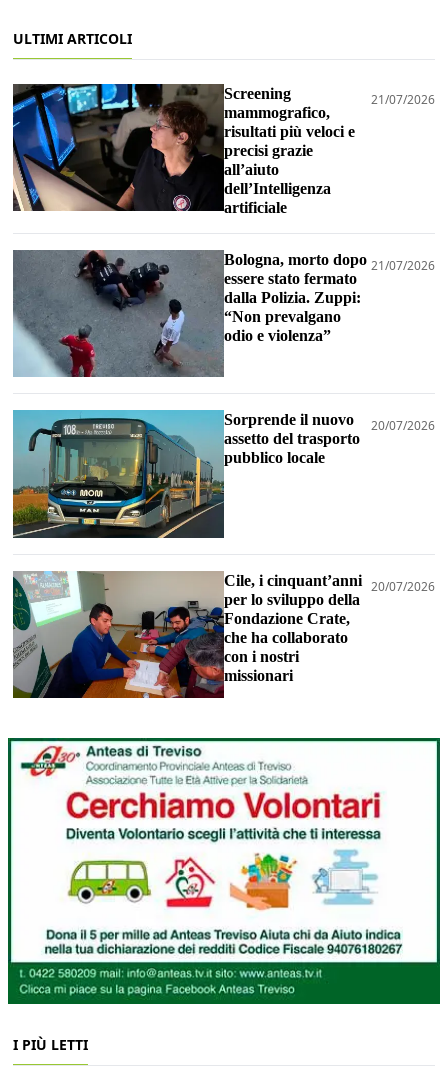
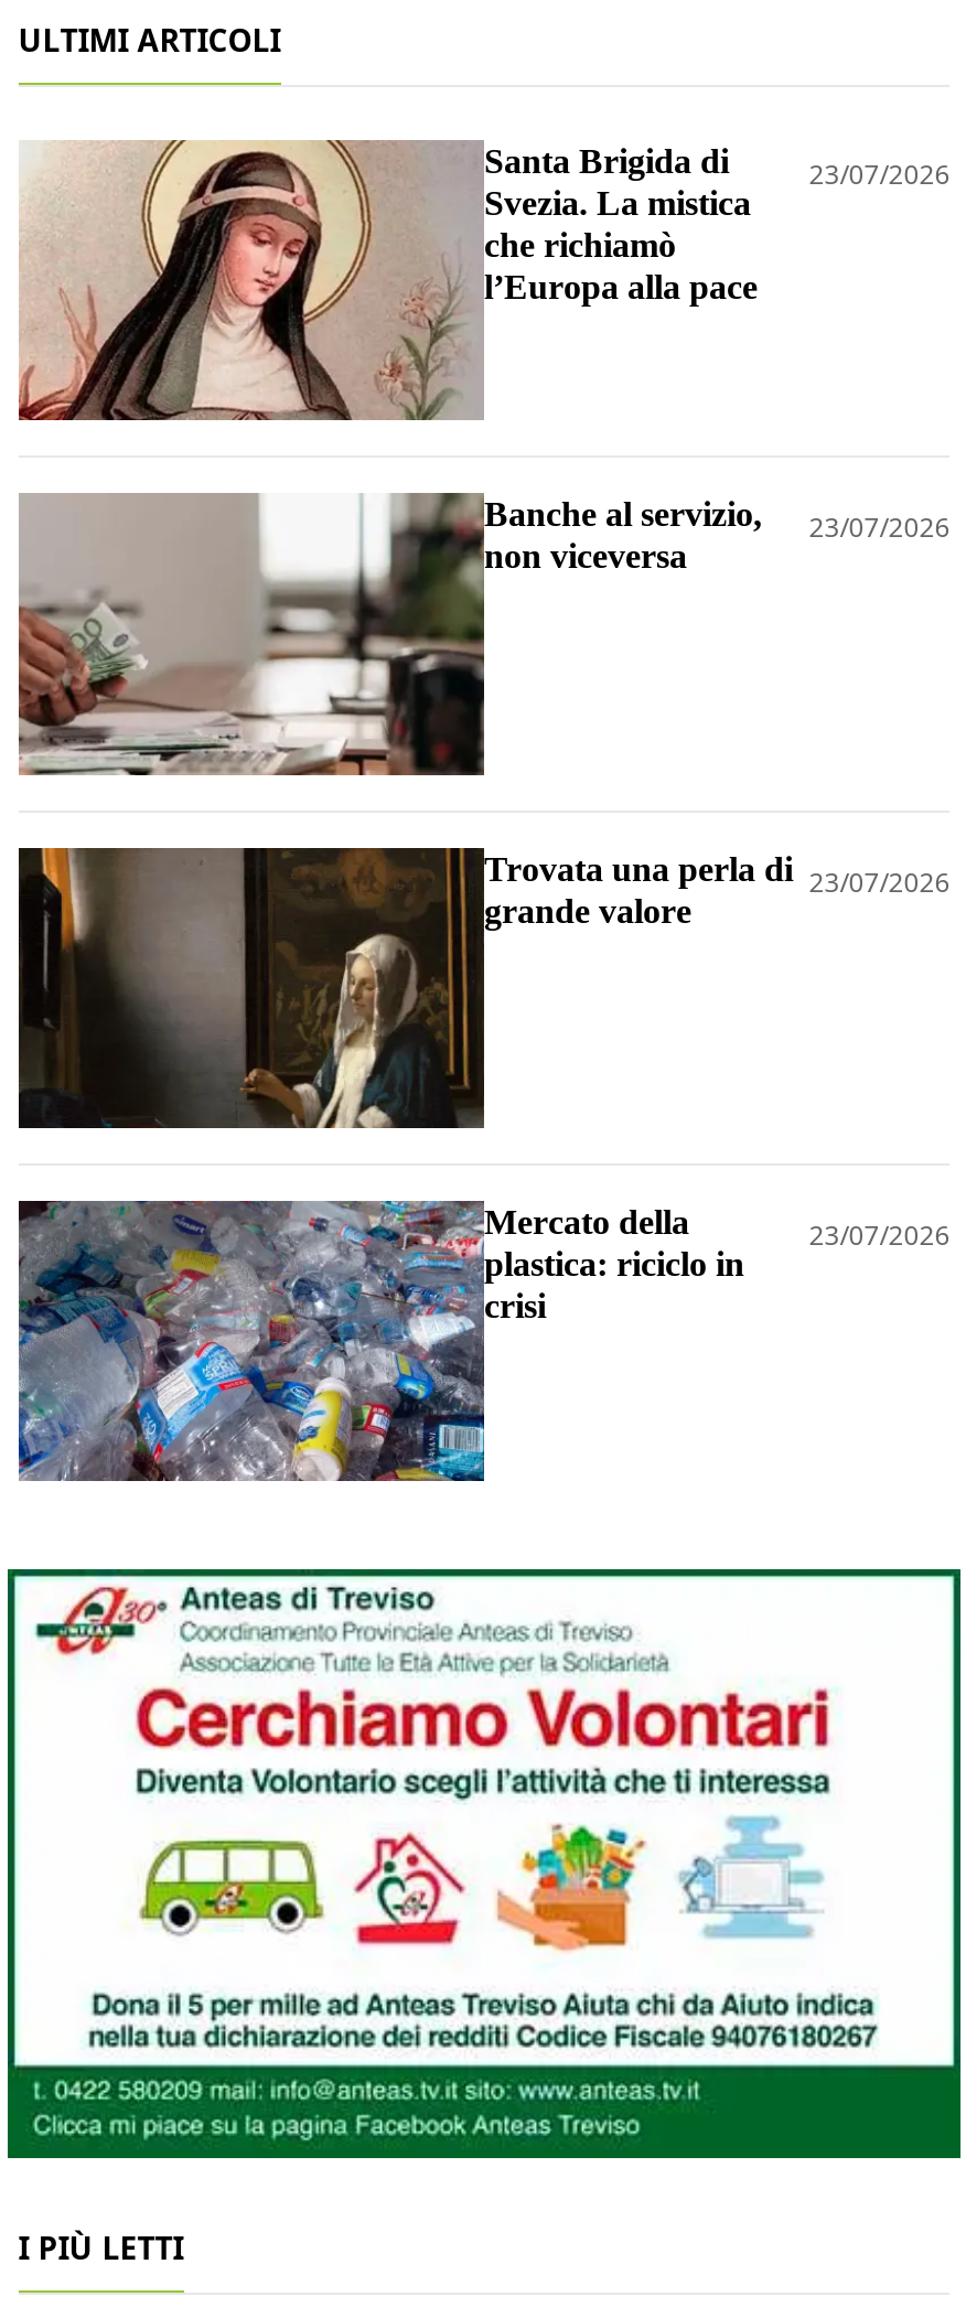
- [image]
- Screening
- mammografico,
- risultati più veloci e
- precisi grazie
- all’aiuto
- dell’Intelligenza
- artificiale
+ [image]
+ Santa Brigida di
+ Svezia. La mistica
+ che richiamò
+ l’Europa alla pace

- 21/07/2026
+ 23/07/2026

- [image]
- Bologna, morto dopo
- essere stato fermato
- dalla Polizia. Zuppi:
- “Non prevalgano
- odio e violenza”
+ [image]
+ Banche al servizio,
+ non viceversa

- 21/07/2026
+ 23/07/2026

- [image]
- Sorprende il nuovo
- assetto del trasporto
- pubblico locale
+ [image]
+ Trovata una perla di
+ grande valore

- 20/07/2026
+ 23/07/2026

- [image]
- Cile, i cinquant’anni
- per lo sviluppo della
- Fondazione Crate,
- che ha collaborato
- con i nostri
- missionari
+ [image]
+ Mercato della
+ plastica: riciclo in
+ crisi

- 20/07/2026
+ 23/07/2026
